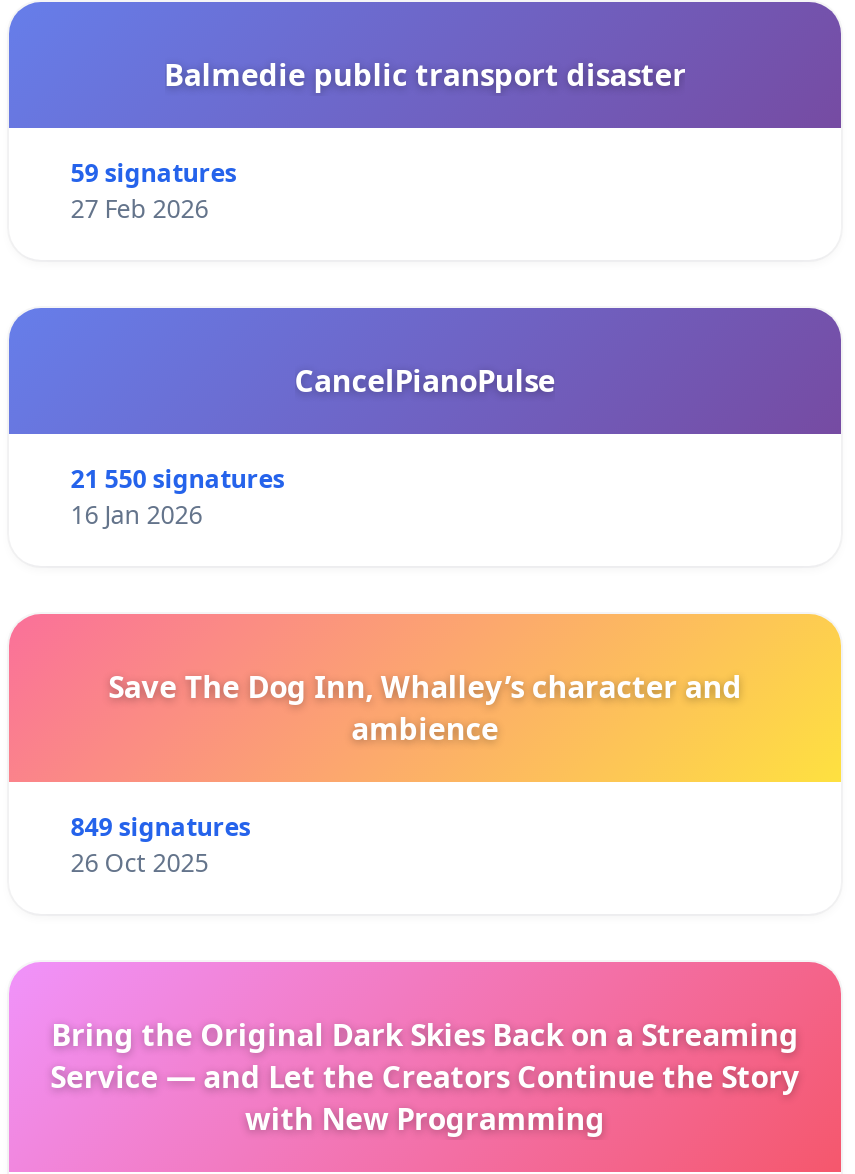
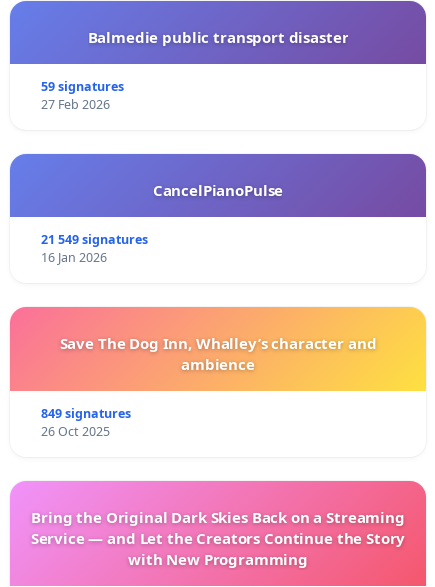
- 21 550 signatures
+ 21 549 signatures
